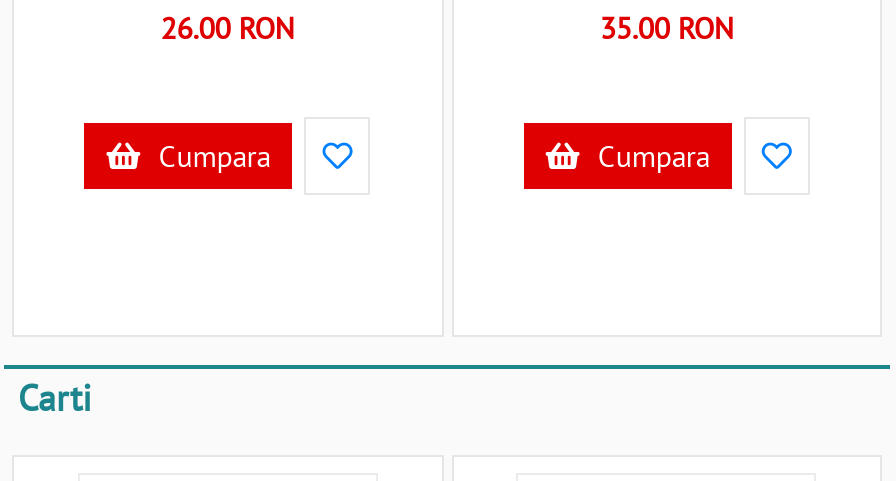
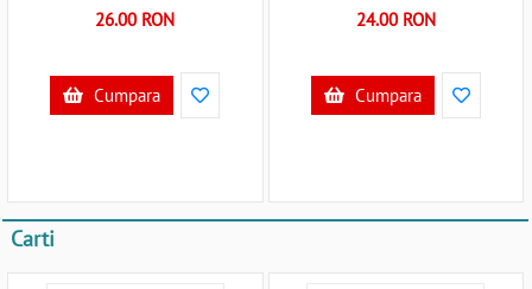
- 35.00 RON
+ 24.00 RON
